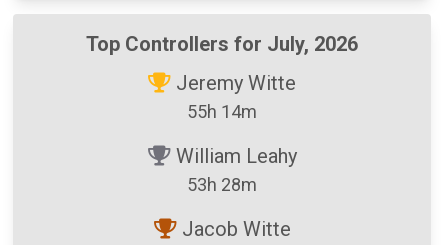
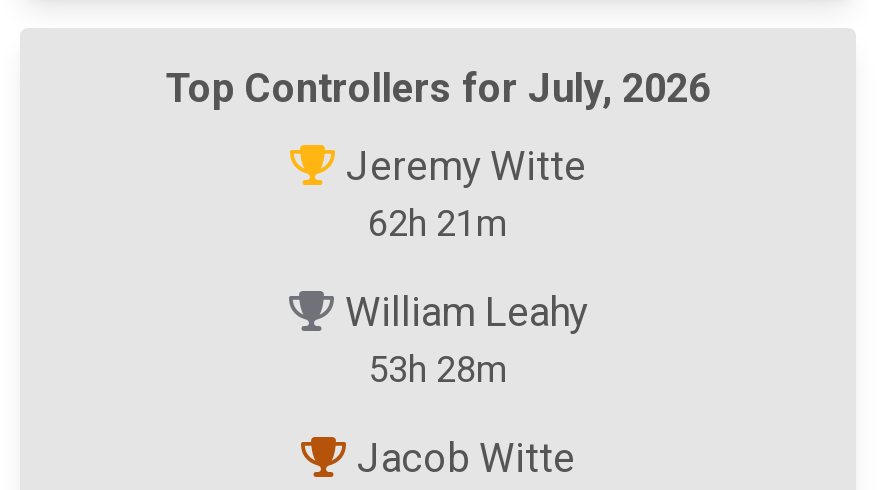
- 55h 14m
+ 62h 21m
